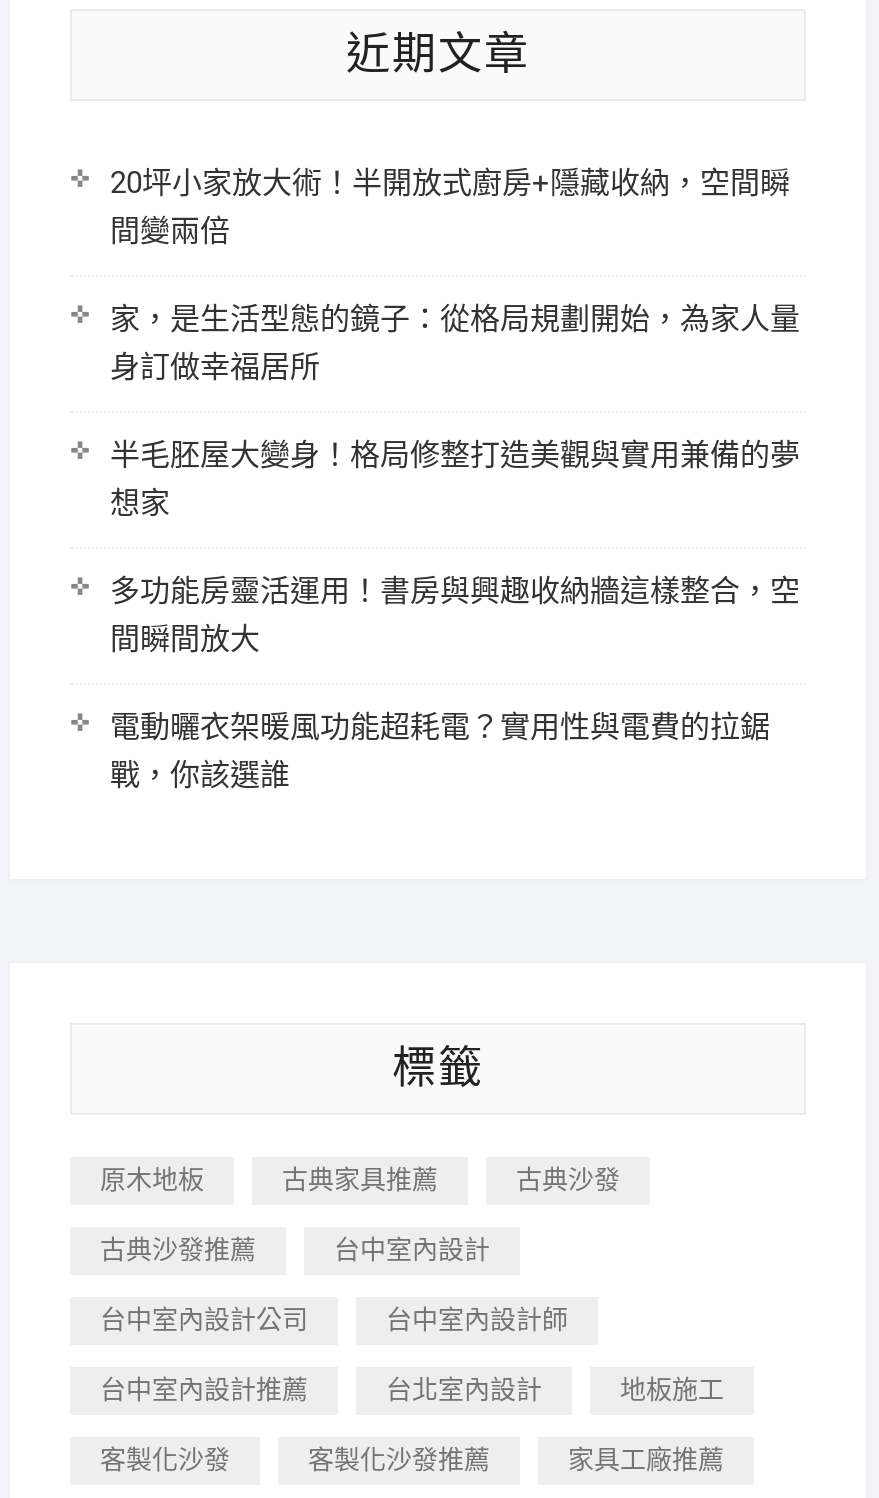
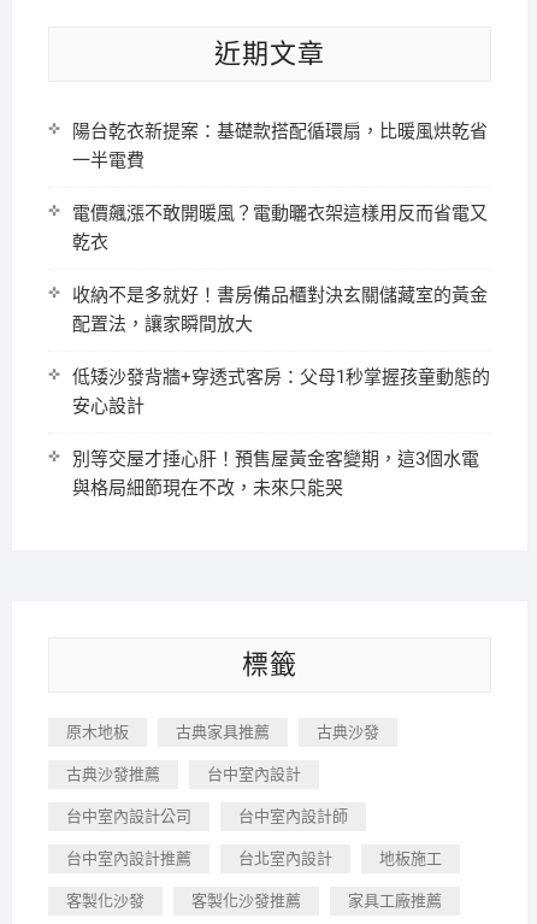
- 20坪小家放大術！半開放式廚房+隱藏收納，空間瞬
- 間變兩倍
+ 陽台乾衣新提案：基礎款搭配循環扇，比暖風烘乾省
+ 一半電費

- 家，是生活型態的鏡子：從格局規劃開始，為家人量
- 身訂做幸福居所
+ 電價飆漲不敢開暖風？電動曬衣架這樣用反而省電又
+ 乾衣

- 半毛胚屋大變身！格局修整打造美觀與實用兼備的夢
- 想家
+ 收納不是多就好！書房備品櫃對決玄關儲藏室的黃金
+ 配置法，讓家瞬間放大

- 多功能房靈活運用！書房與興趣收納牆這樣整合，空
- 間瞬間放大
+ 低矮沙發背牆+穿透式客房：父母1秒掌握孩童動態的
+ 安心設計

- 電動曬衣架暖風功能超耗電？實用性與電費的拉鋸
- 戰，你該選誰
+ 別等交屋才捶心肝！預售屋黃金客變期，這3個水電
+ 與格局細節現在不改，未來只能哭
